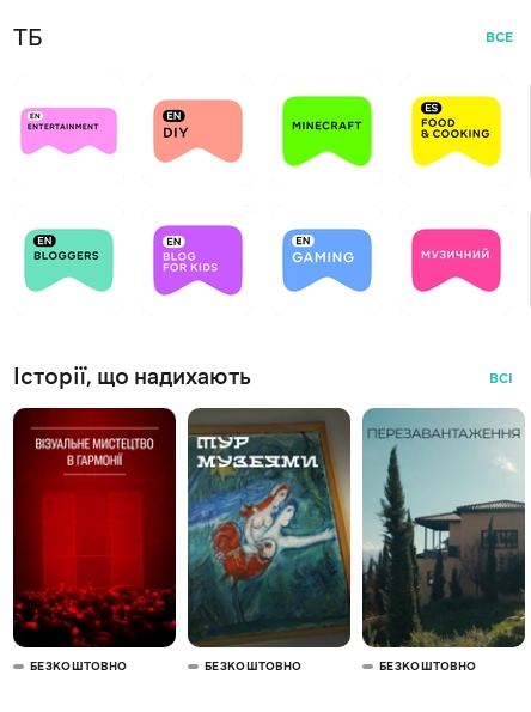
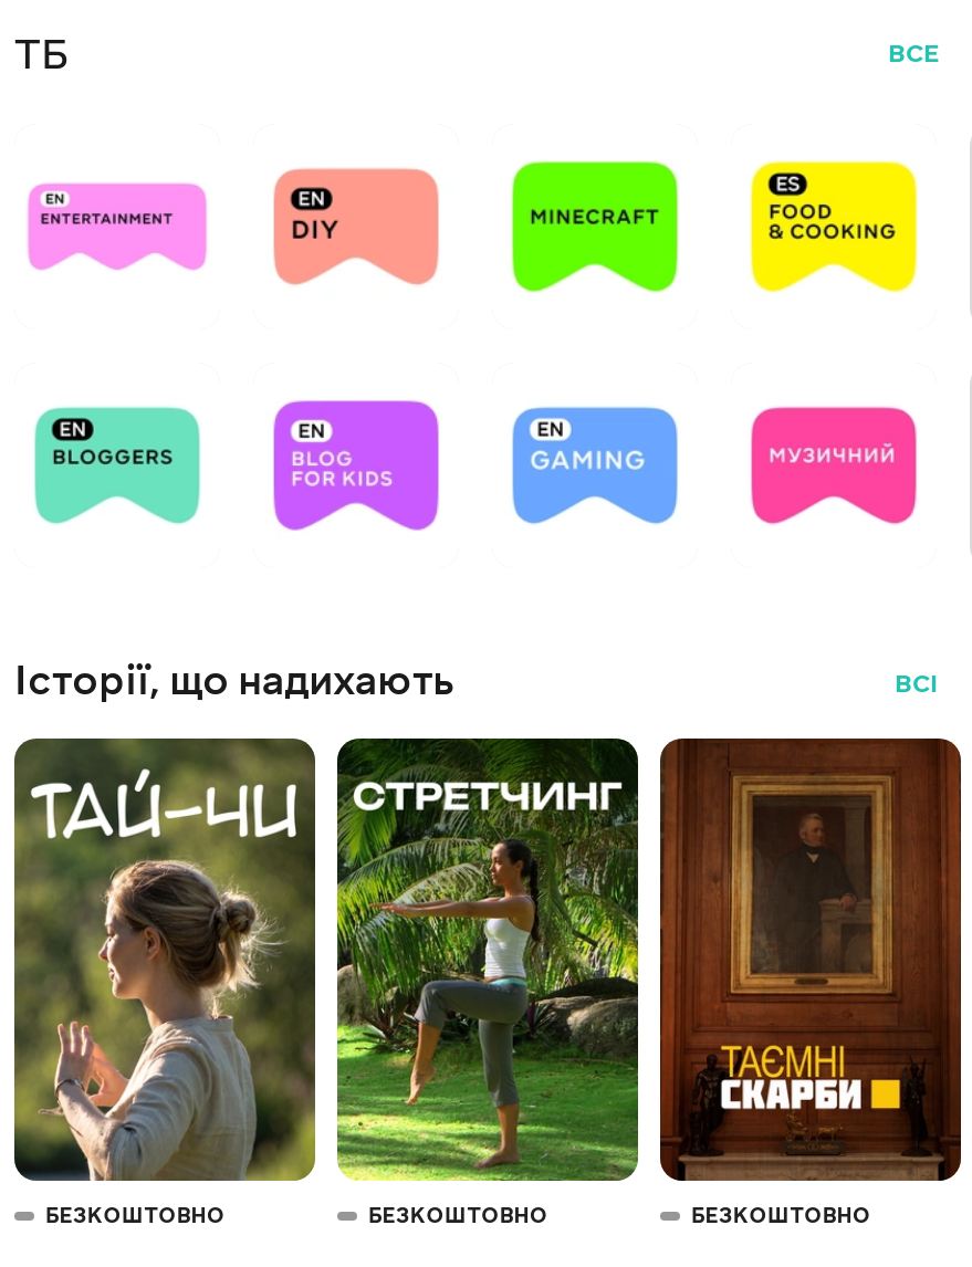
- [image]
+ [image]

- [image]
+ [image]

- [image]
+ [image]
